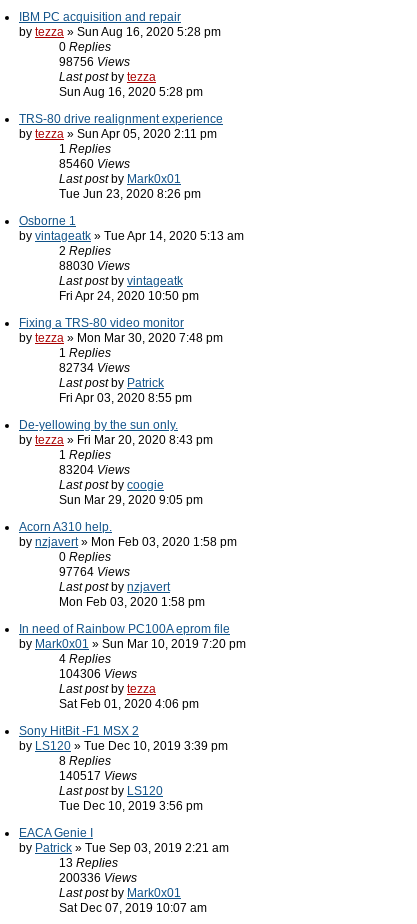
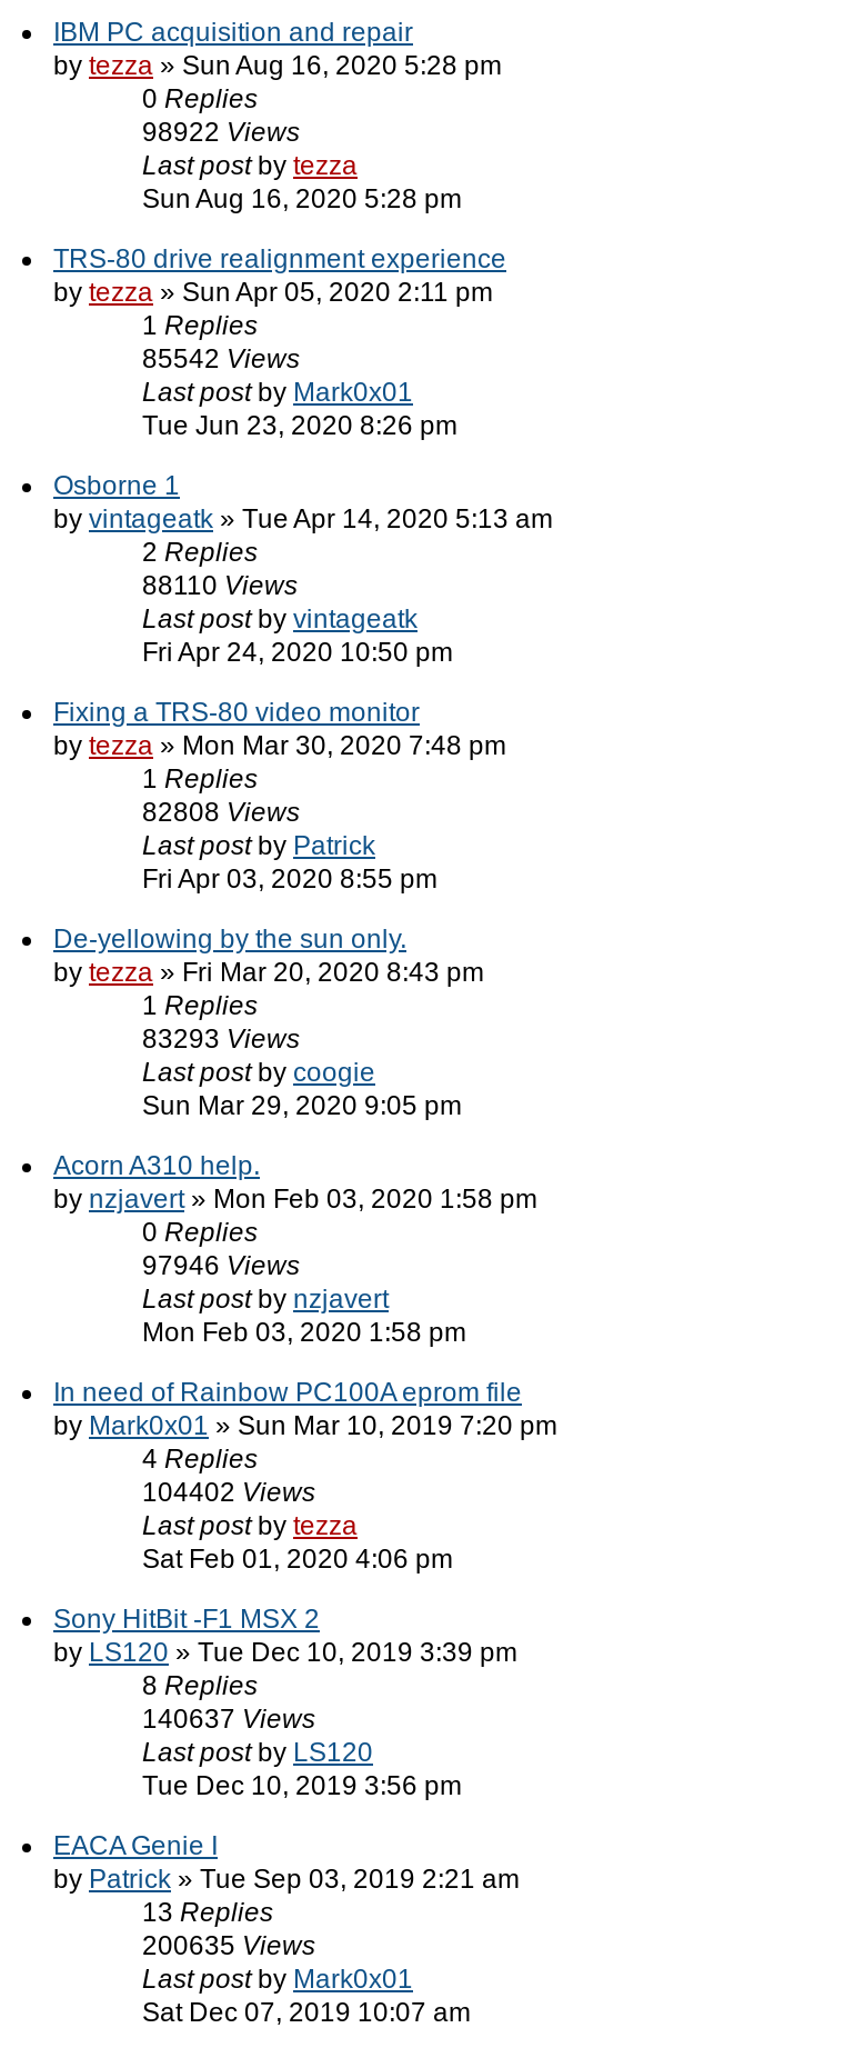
- 98756 Views
+ 98922 Views

- 85460 Views
+ 85542 Views

- 88030 Views
+ 88110 Views

- 82734 Views
+ 82808 Views

- 83204 Views
+ 83293 Views

- 97764 Views
+ 97946 Views

- 104306 Views
+ 104402 Views

- 140517 Views
+ 140637 Views

- 200336 Views
+ 200635 Views
